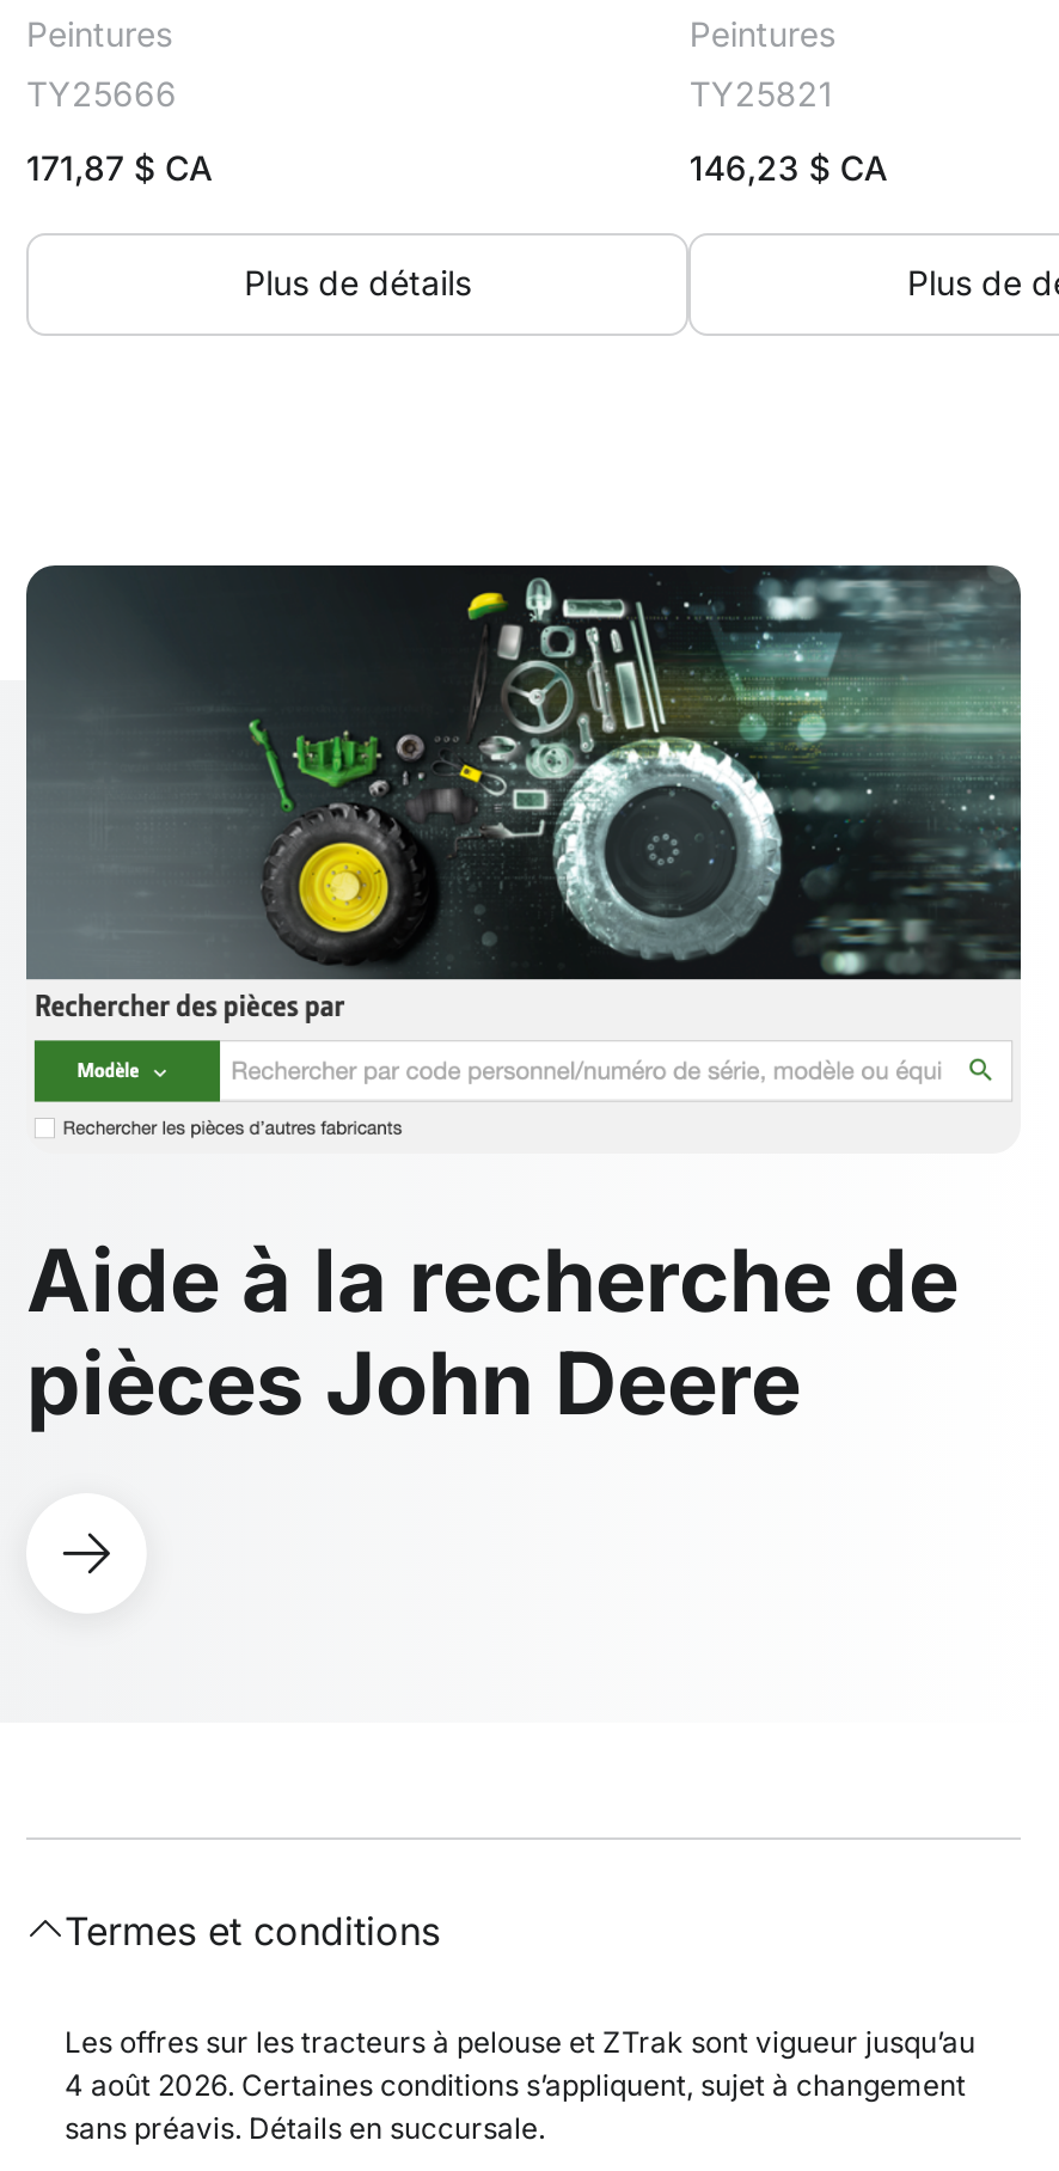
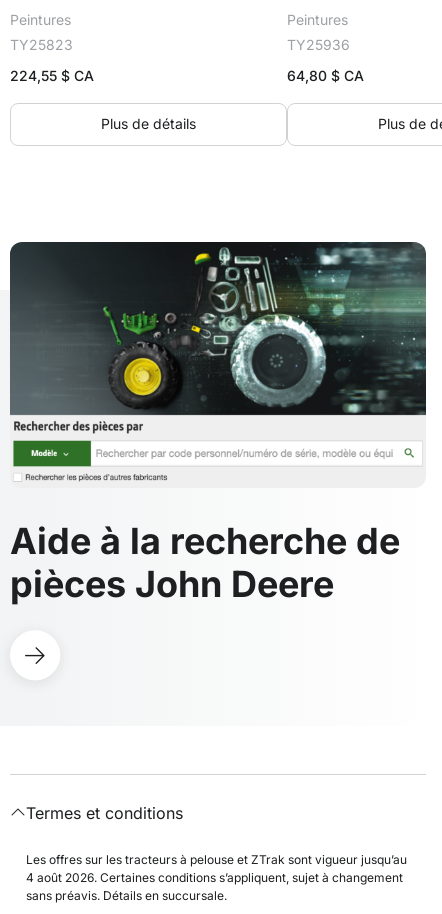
- TY25666
+ TY25823

- TY25821
+ TY25936

- 171,87 $ CA
+ 224,55 $ CA

- 146,23 $ CA
+ 64,80 $ CA
